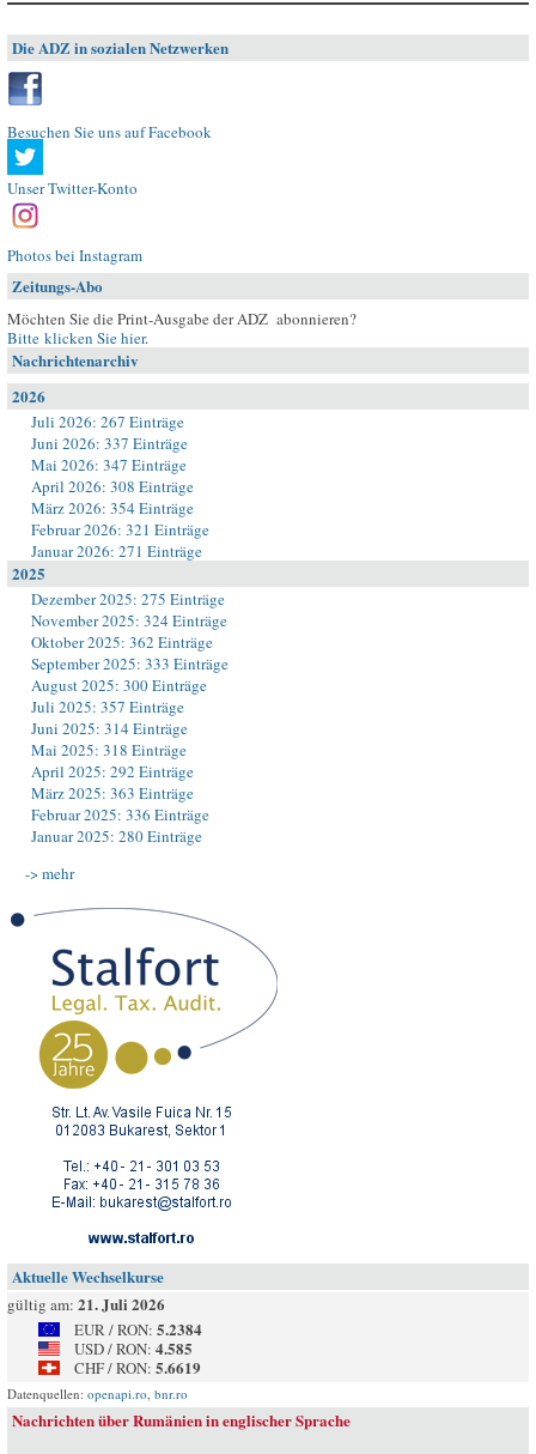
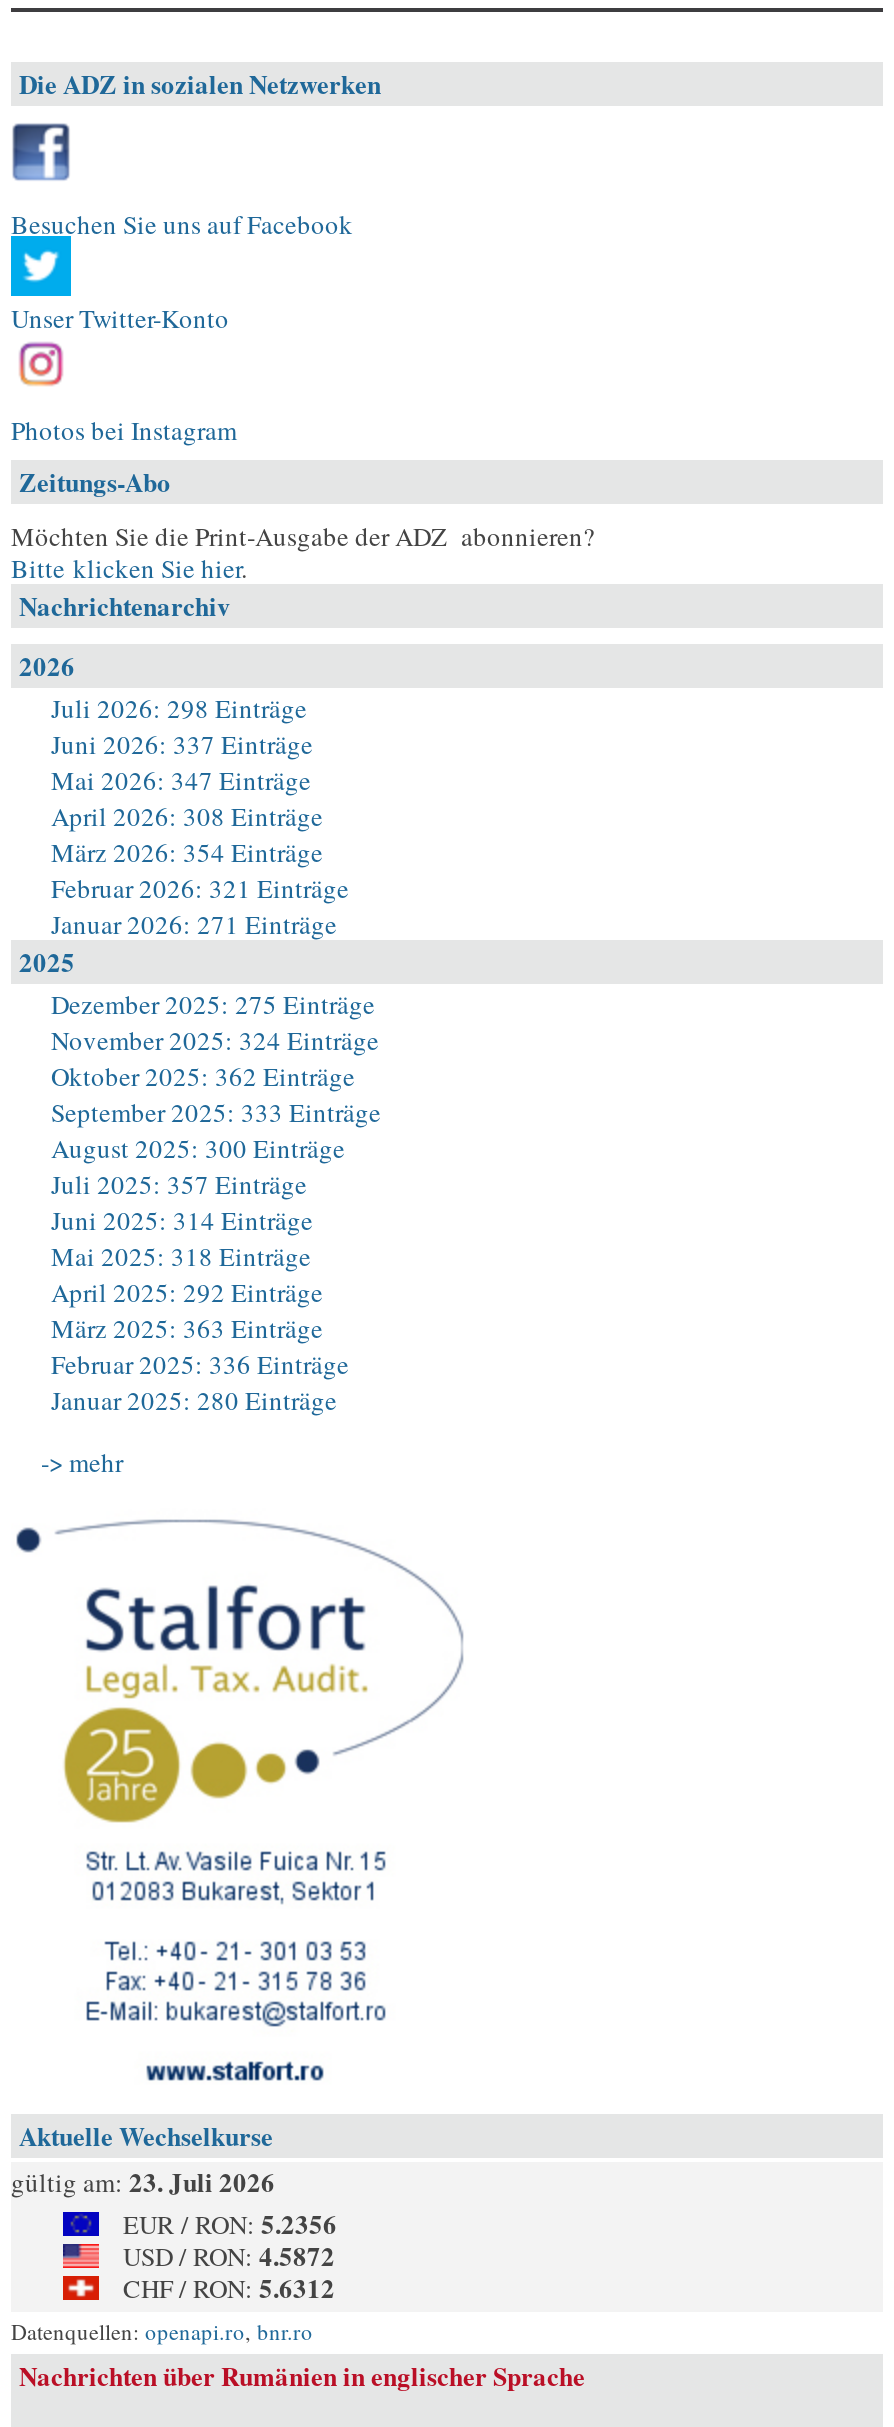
- Juli 2026: 267 Einträge
+ Juli 2026: 298 Einträge

- gültig am: 21. Juli 2026
+ gültig am: 23. Juli 2026

- EUR / RON: 5.2384
+ EUR / RON: 5.2356

- USD / RON: 4.585
+ USD / RON: 4.5872

- CHF / RON: 5.6619
+ CHF / RON: 5.6312
